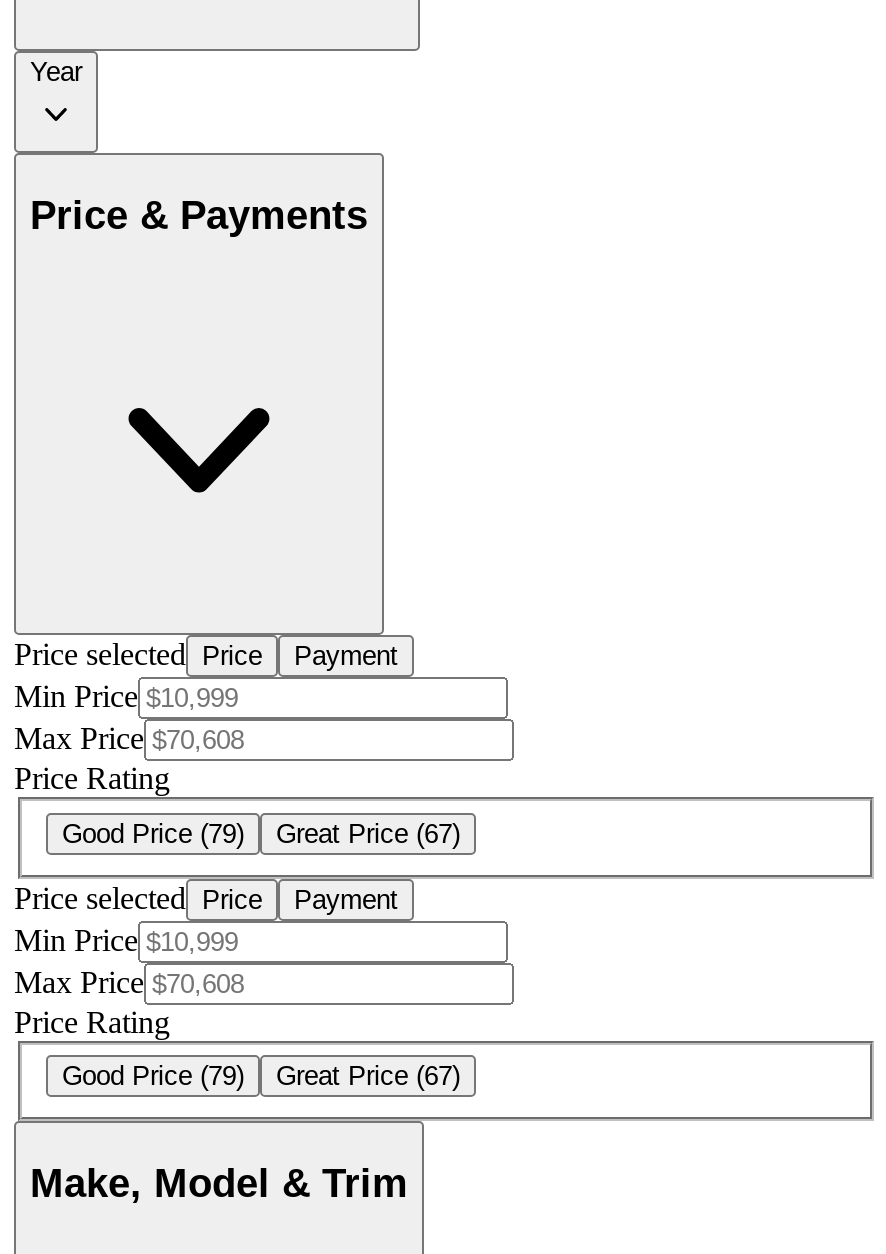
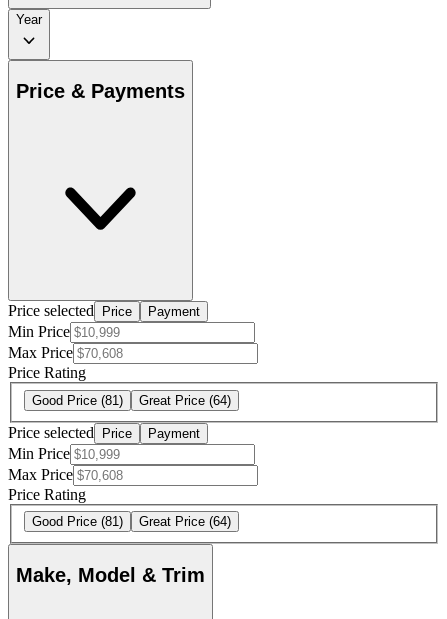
- Good Price (79)
+ Good Price (81)

- Great Price (67)
+ Great Price (64)

- Good Price (79)
+ Good Price (81)

- Great Price (67)
+ Great Price (64)
